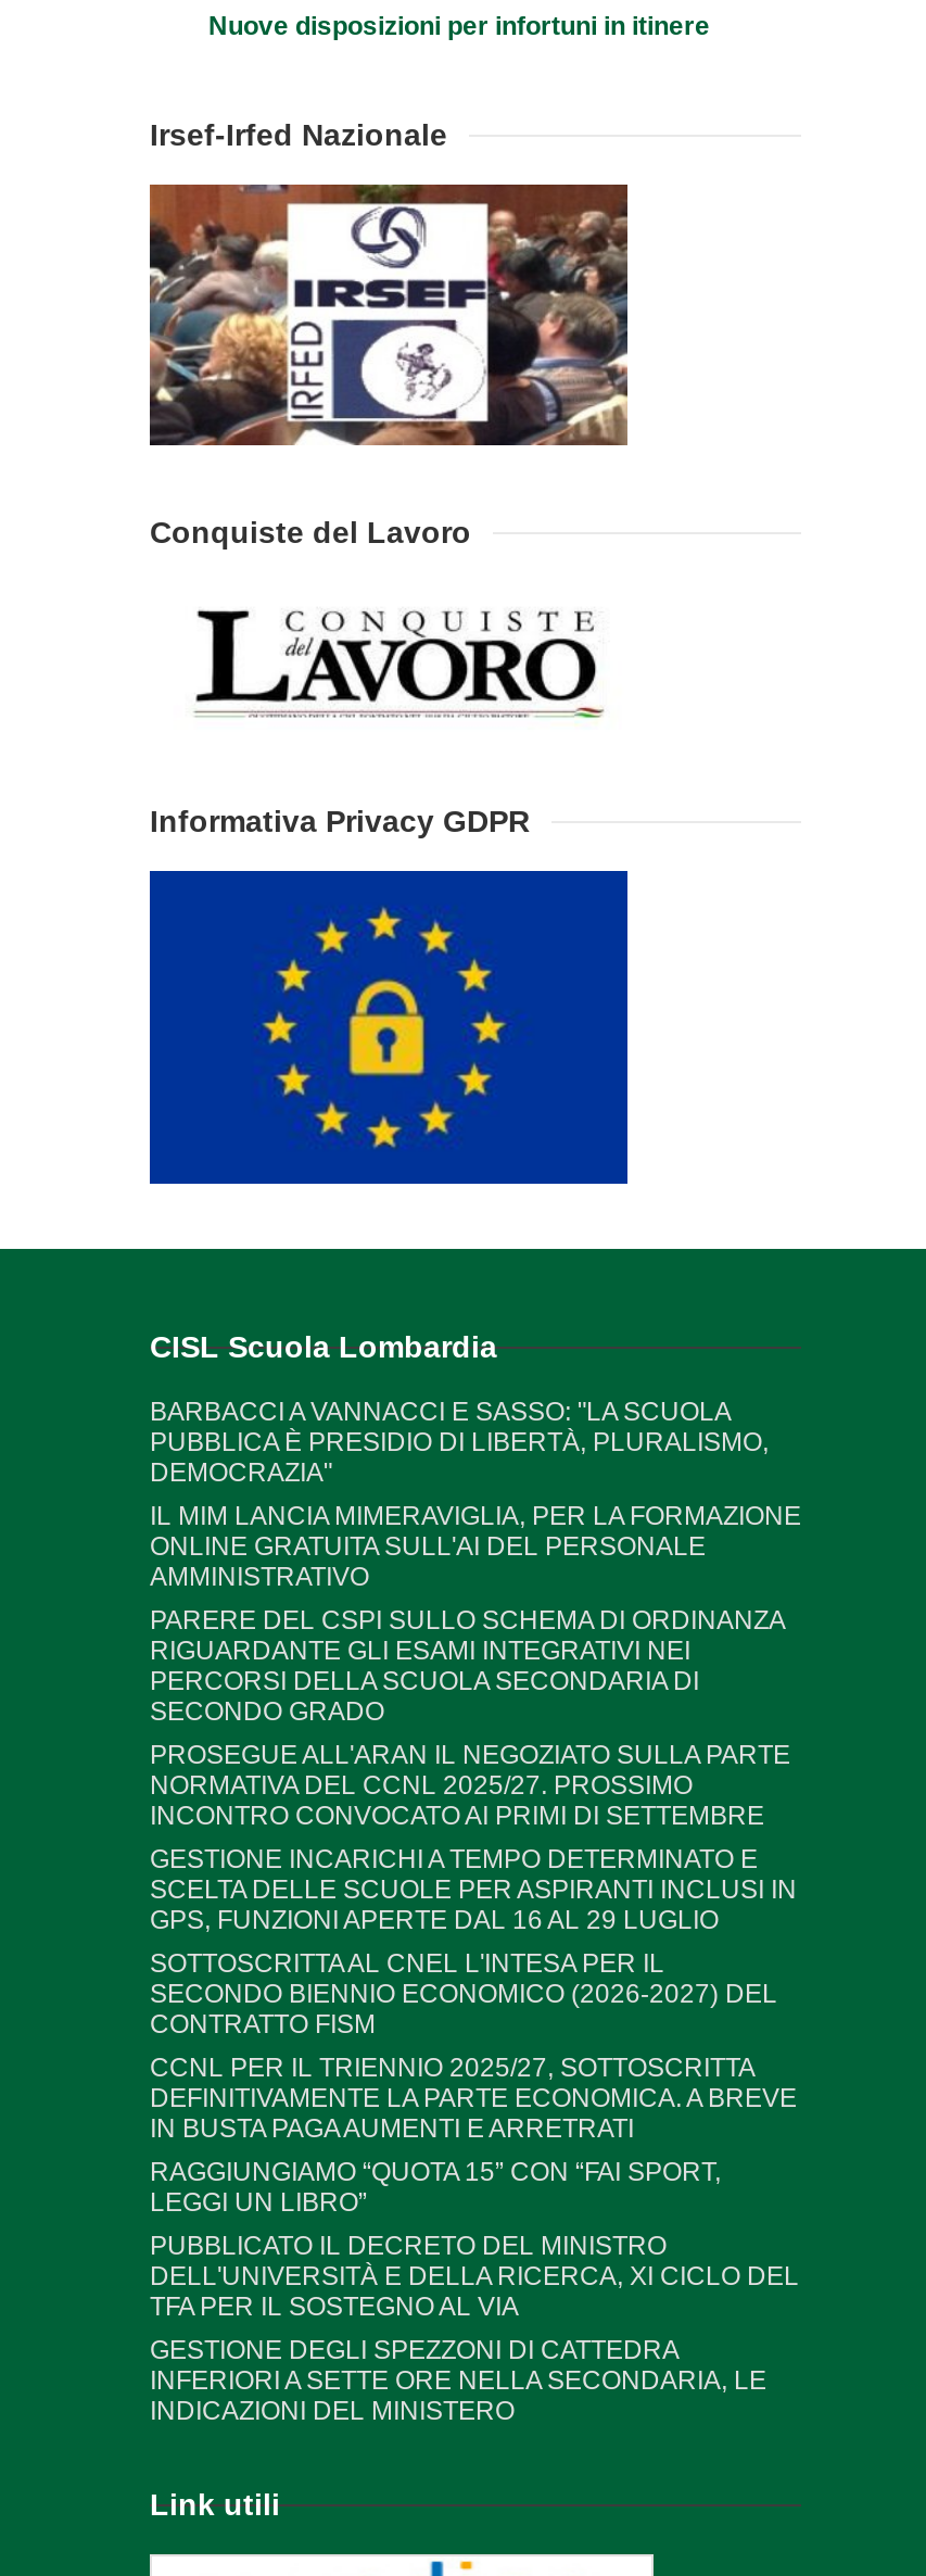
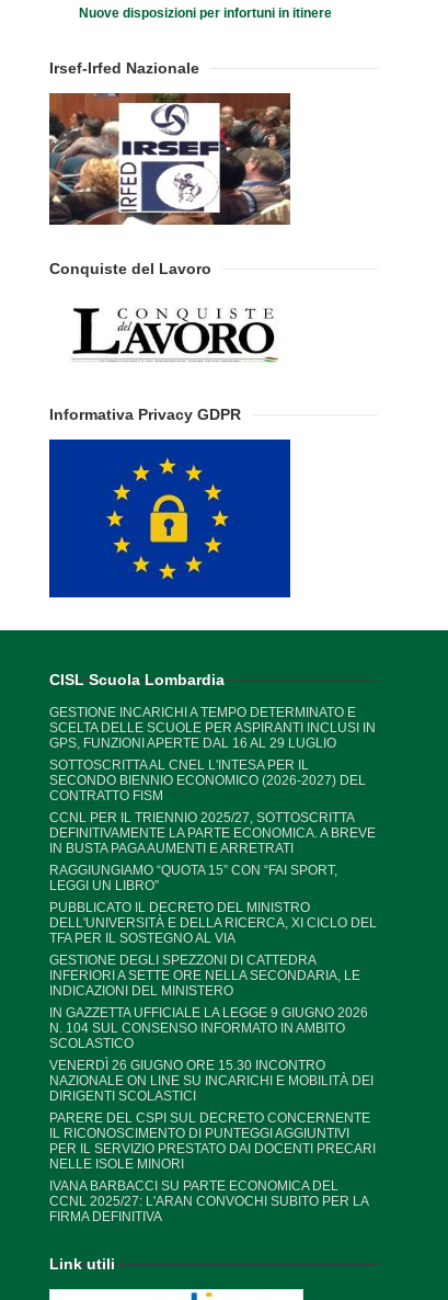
- BARBACCI A VANNACCI E SASSO: "LA SCUOLA
- PUBBLICA È PRESIDIO DI LIBERTÀ, PLURALISMO,
- DEMOCRAZIA"
- IL MIM LANCIA MIMERAVIGLIA, PER LA FORMAZIONE
- ONLINE GRATUITA SULL'AI DEL PERSONALE
- AMMINISTRATIVO
- PARERE DEL CSPI SULLO SCHEMA DI ORDINANZA
- RIGUARDANTE GLI ESAMI INTEGRATIVI NEI
- PERCORSI DELLA SCUOLA SECONDARIA DI
- SECONDO GRADO
- PROSEGUE ALL'ARAN IL NEGOZIATO SULLA PARTE
- NORMATIVA DEL CCNL 2025/27. PROSSIMO
- INCONTRO CONVOCATO AI PRIMI DI SETTEMBRE

moved up: GESTIONE INCARICHI A TEMPO DETERMINATO E | SCELTA DELLE SCUOLE PER ASPIRANTI INCLUSI IN | GPS, FUNZIONI APERTE DAL 16 AL 29 LUGLIO | ... | INFERIORI A SETTE ORE NELLA SECONDARIA, LE | INDICAZIONI DEL MINISTERO

+ IN GAZZETTA UFFICIALE LA LEGGE 9 GIUGNO 2026
+ N. 104 SUL CONSENSO INFORMATO IN AMBITO
+ SCOLASTICO
+ VENERDÌ 26 GIUGNO ORE 15.30 INCONTRO
+ NAZIONALE ON LINE SU INCARICHI E MOBILITÀ DEI
+ DIRIGENTI SCOLASTICI
+ PARERE DEL CSPI SUL DECRETO CONCERNENTE
+ IL RICONOSCIMENTO DI PUNTEGGI AGGIUNTIVI
+ PER IL SERVIZIO PRESTATO DAI DOCENTI PRECARI
+ NELLE ISOLE MINORI
+ IVANA BARBACCI SU PARTE ECONOMICA DEL
+ CCNL 2025/27: L'ARAN CONVOCHI SUBITO PER LA
+ FIRMA DEFINITIVA
